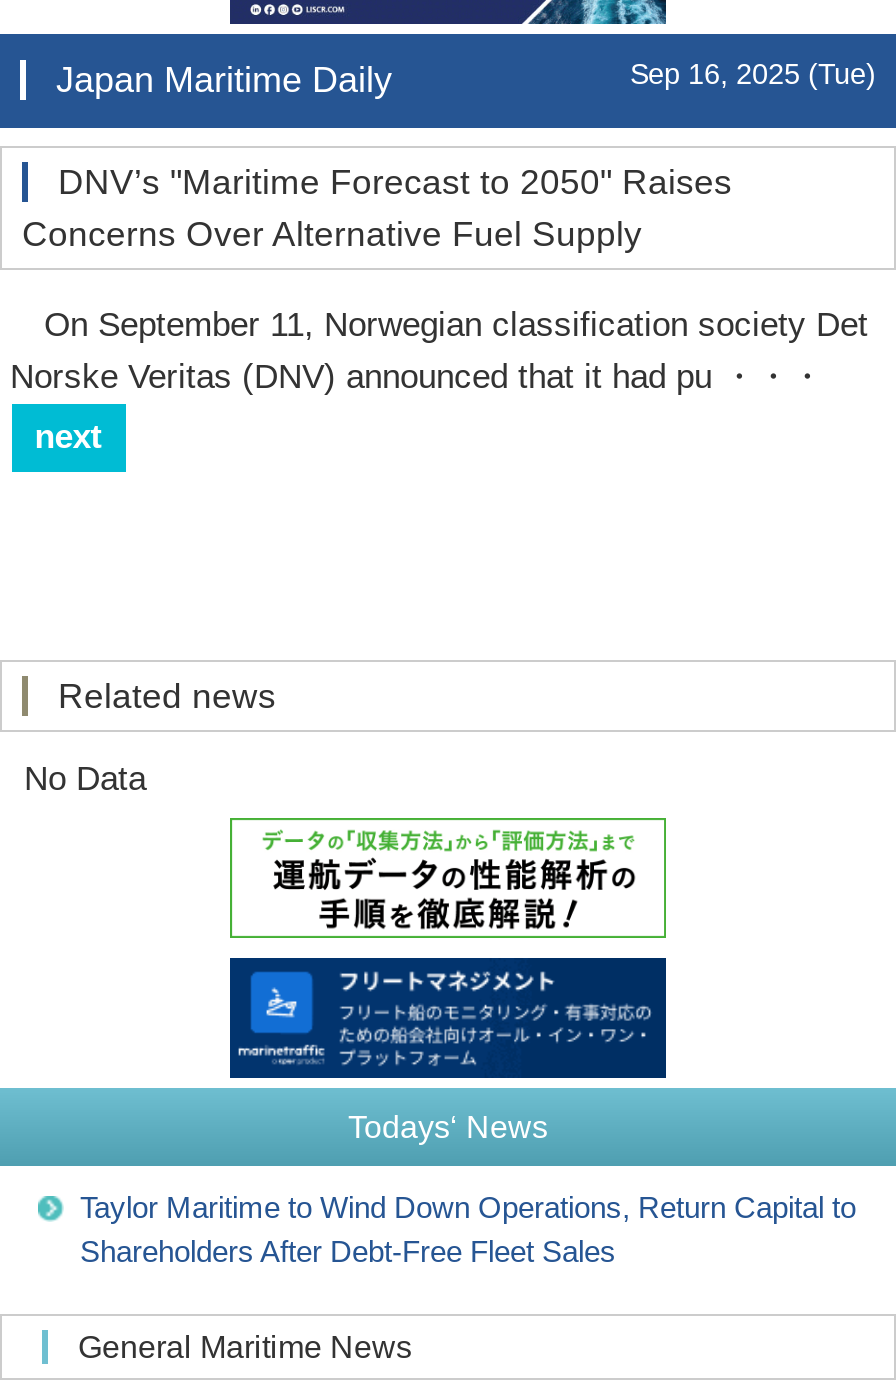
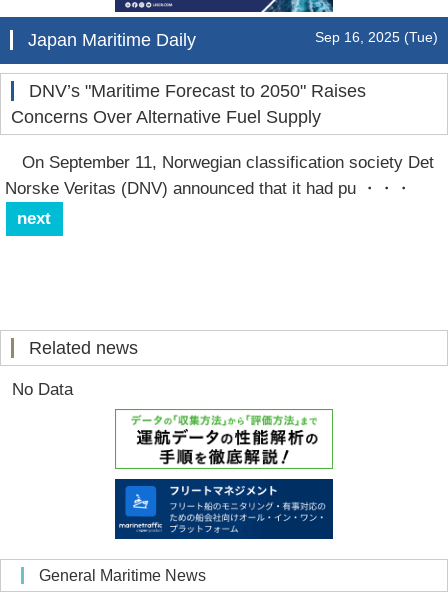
- Todays‘ News
- Taylor Maritime to Wind Down Operations, Return Capital to
- Shareholders After Debt-Free Fleet Sales
